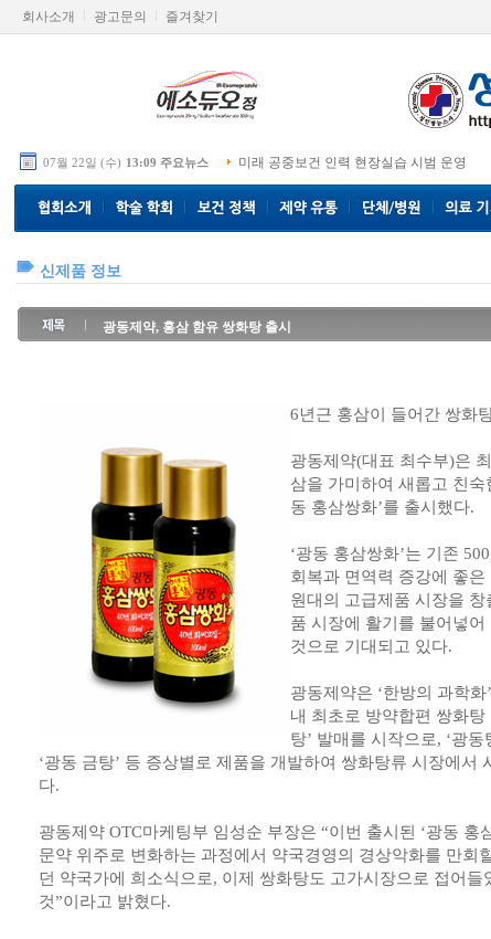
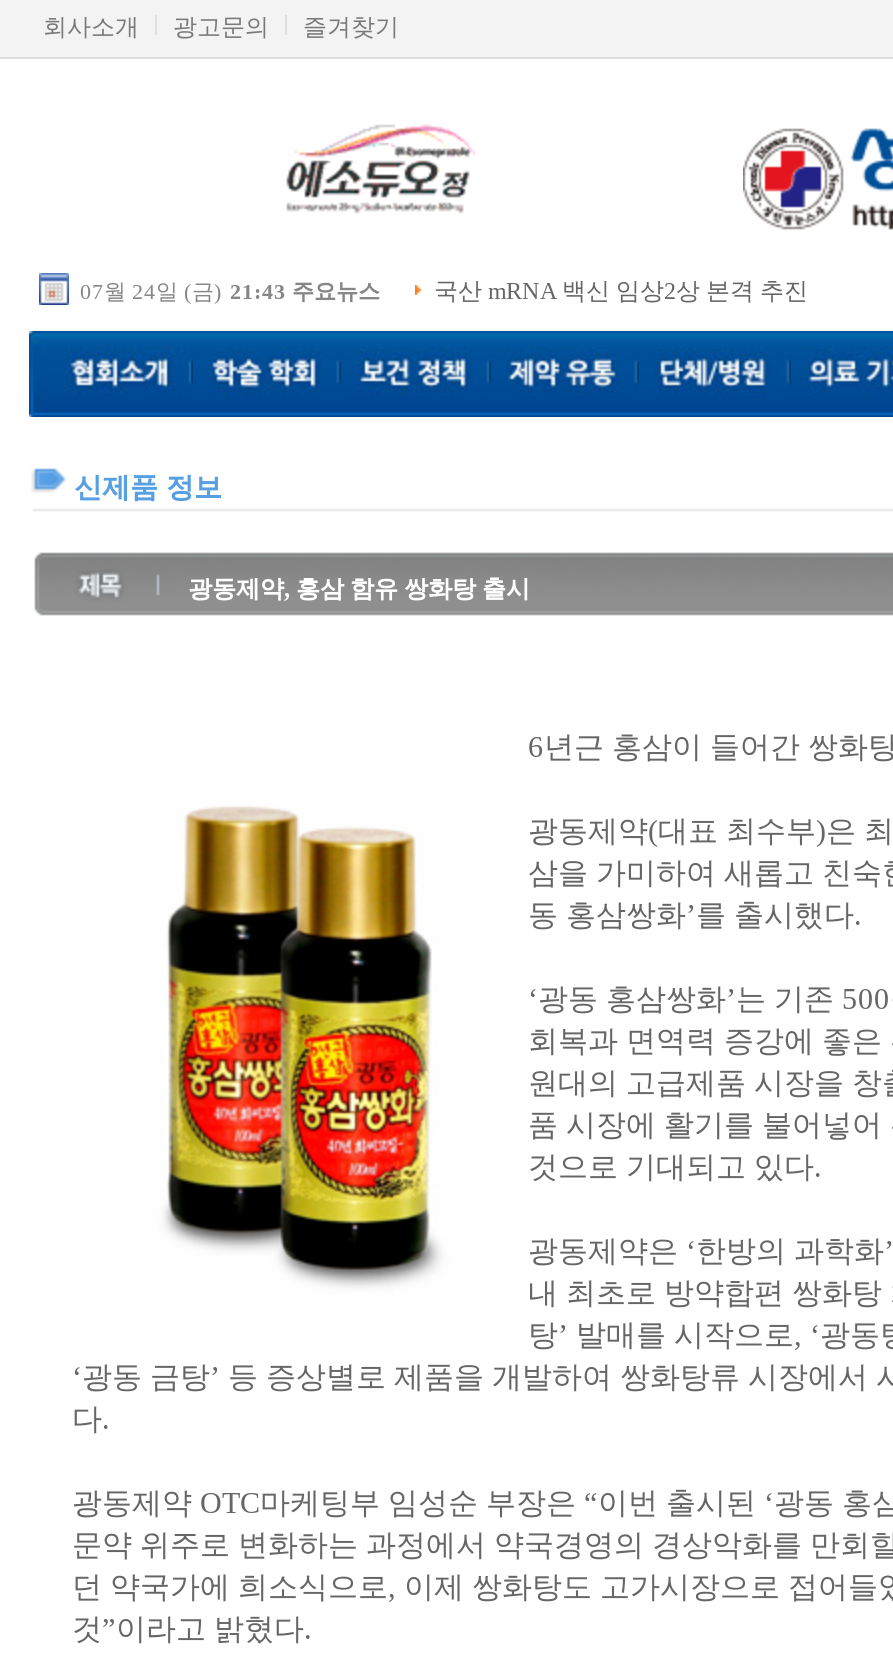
- 07월 22일 (수) 13:09 주요뉴스
- 미래 공중보건 인력 현장실습 시범 운영
+ 07월 24일 (금) 21:43 주요뉴스
+ 국산 mRNA 백신 임상2상 본격 추진
